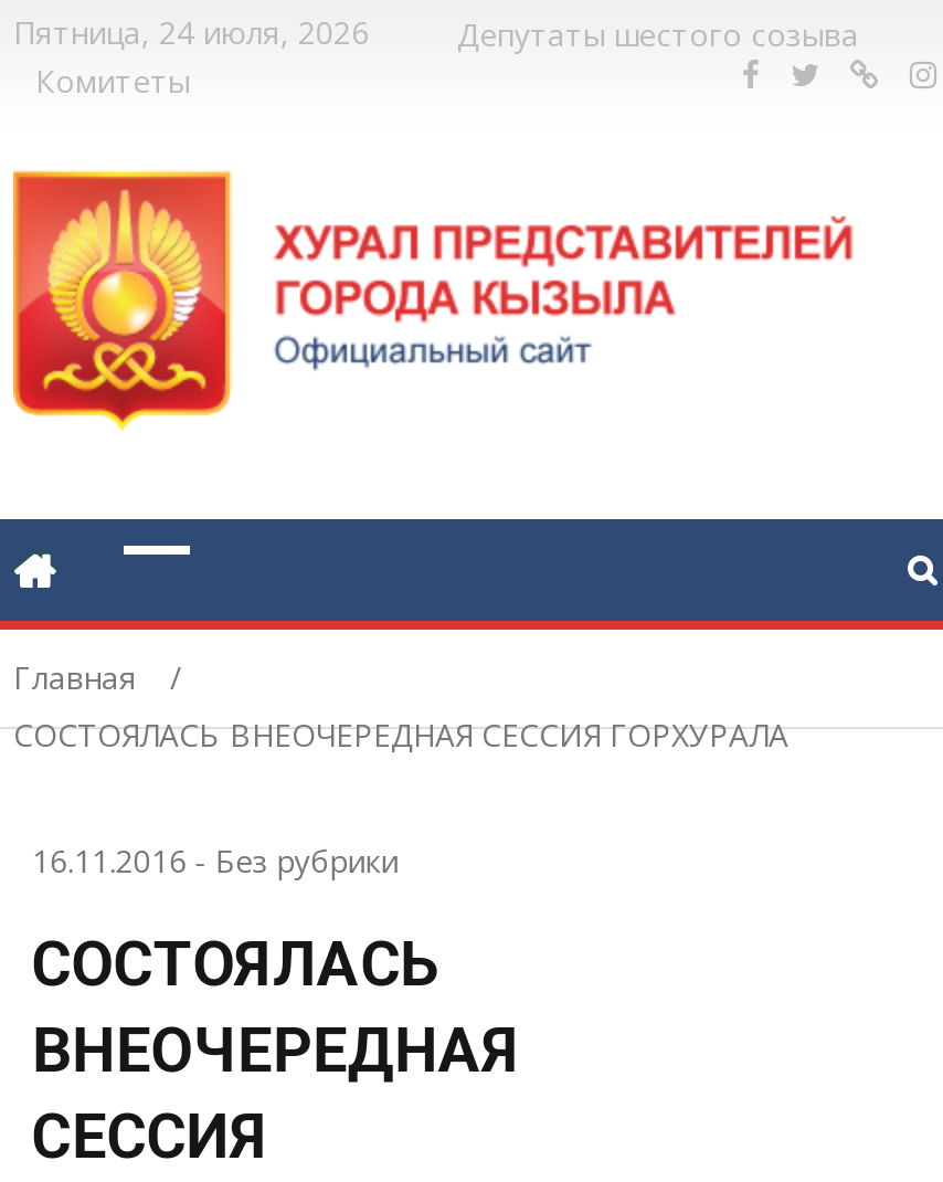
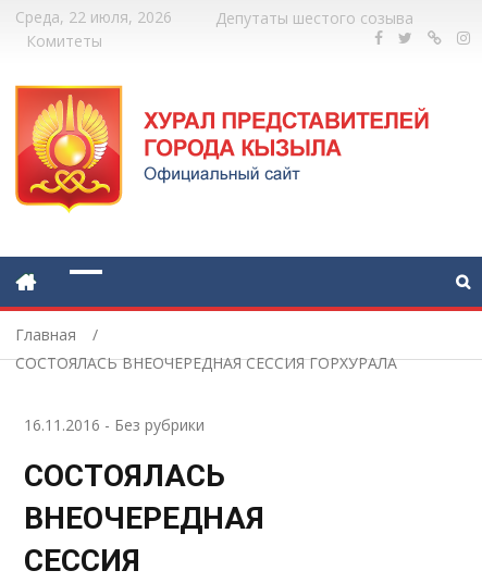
- Пятница, 24 июля, 2026
+ Среда, 22 июля, 2026
